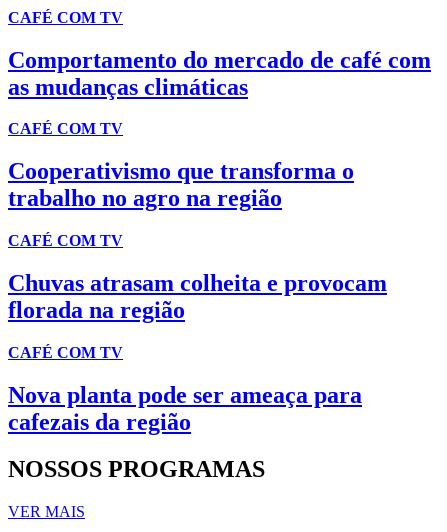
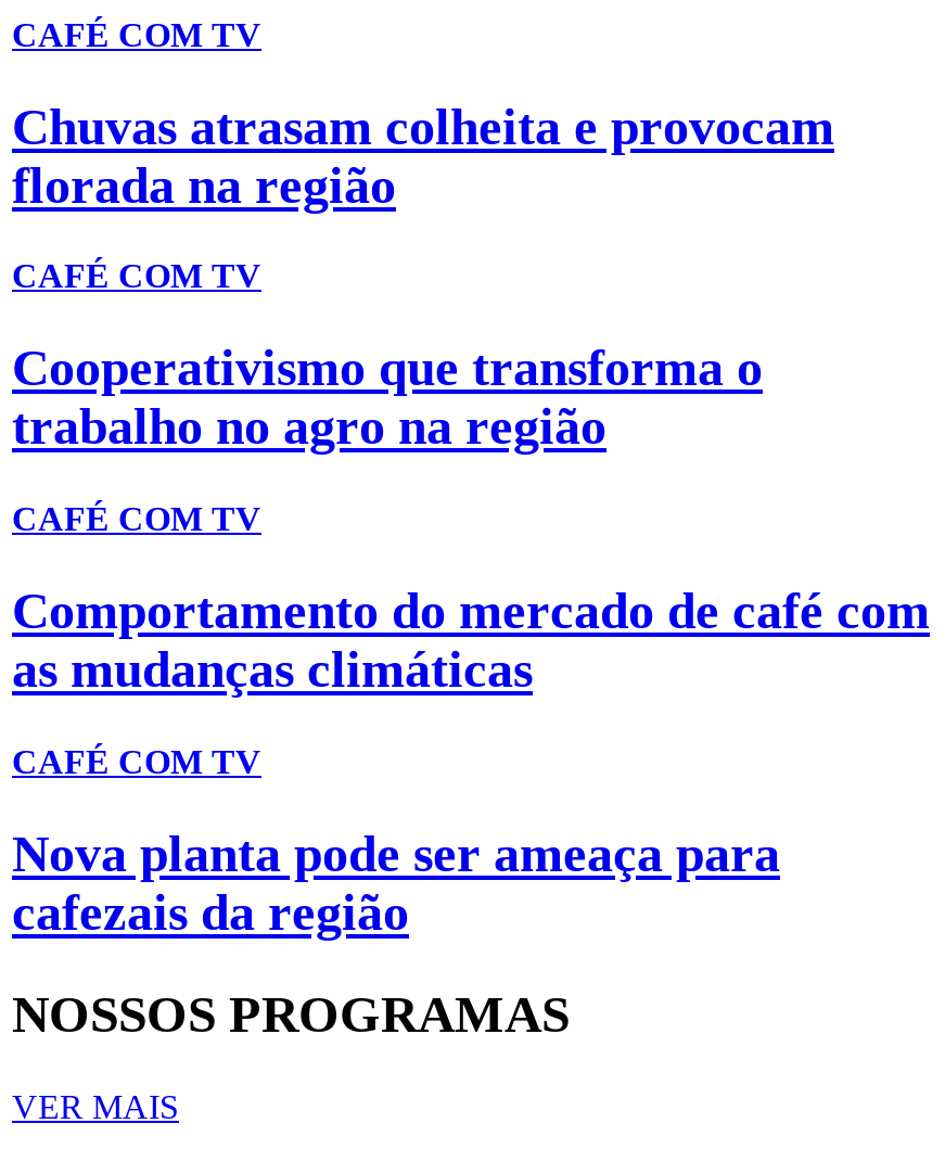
moved down: Comportamento do mercado de café com | as mudanças climáticas

moved up: Chuvas atrasam colheita e provocam | florada na região
